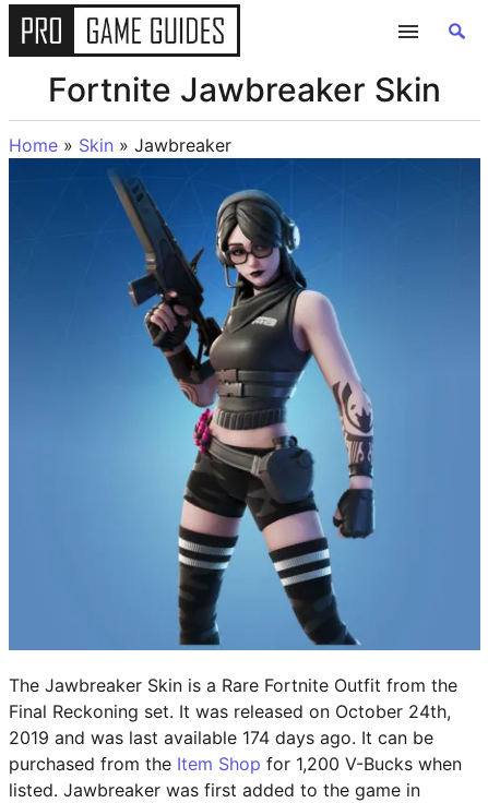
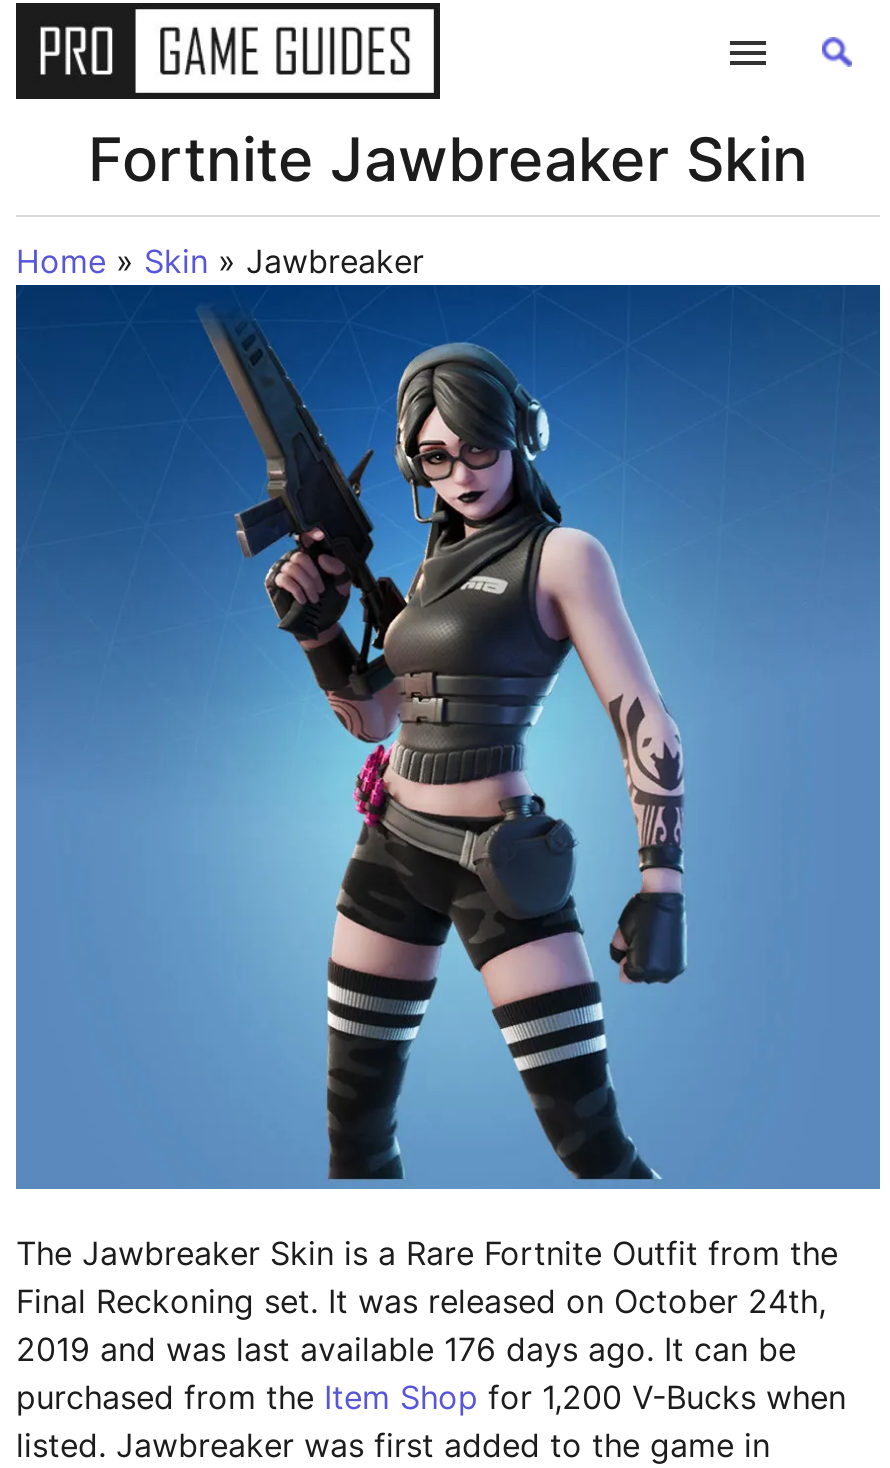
- 2019 and was last available 174 days ago. It can be
+ 2019 and was last available 176 days ago. It can be
